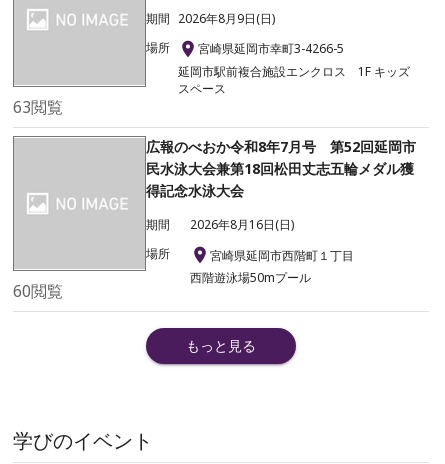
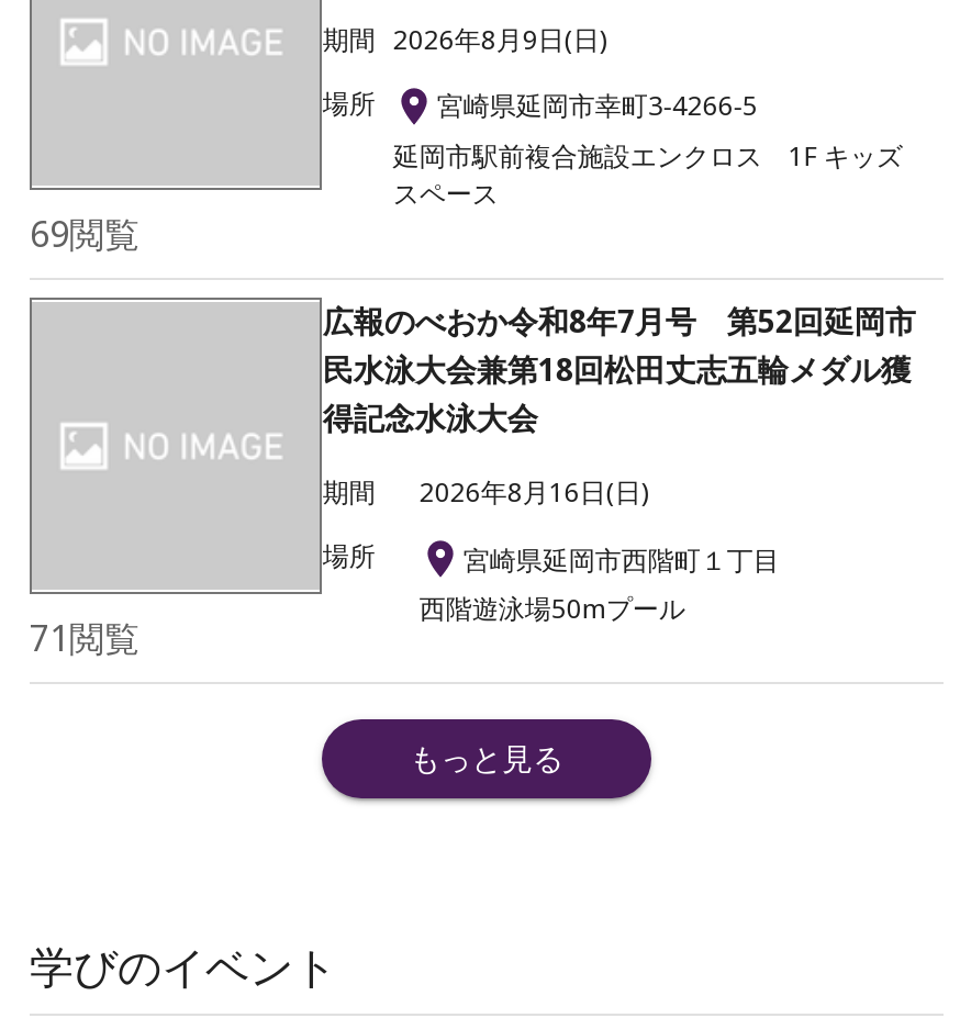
- 63閲覧
+ 69閲覧

- 60閲覧
+ 71閲覧
